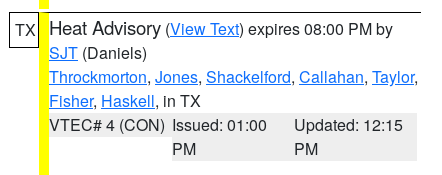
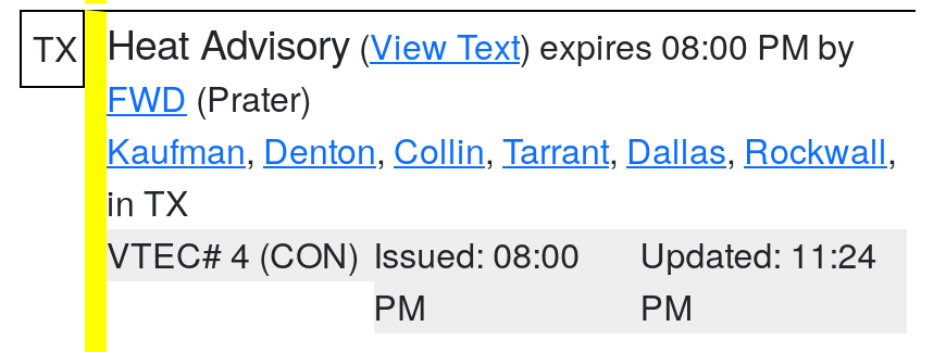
- SJT (Daniels)
- Throckmorton, Jones, Shackelford, Callahan, Taylor,
- Fisher, Haskell, in TX
- VTEC# 4 (CON) Issued: 01:00
+ FWD (Prater)
+ Kaufman, Denton, Collin, Tarrant, Dallas, Rockwall,
+ in TX
+ VTEC# 4 (CON) Issued: 08:00

- Updated: 12:15
+ Updated: 11:24
